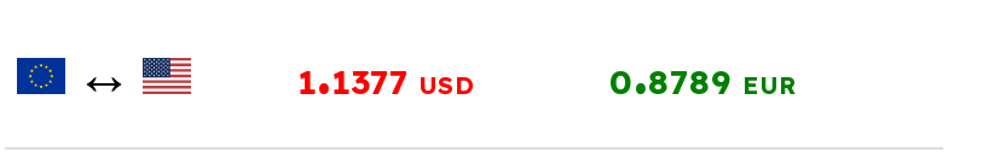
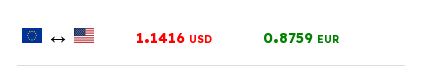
- 1.1377 USD
+ 1.1416 USD

- 0.8789 EUR
+ 0.8759 EUR
